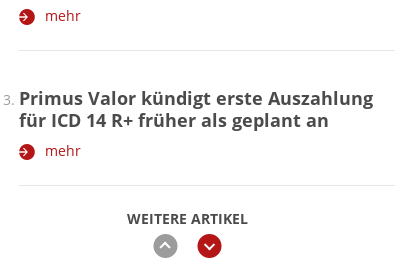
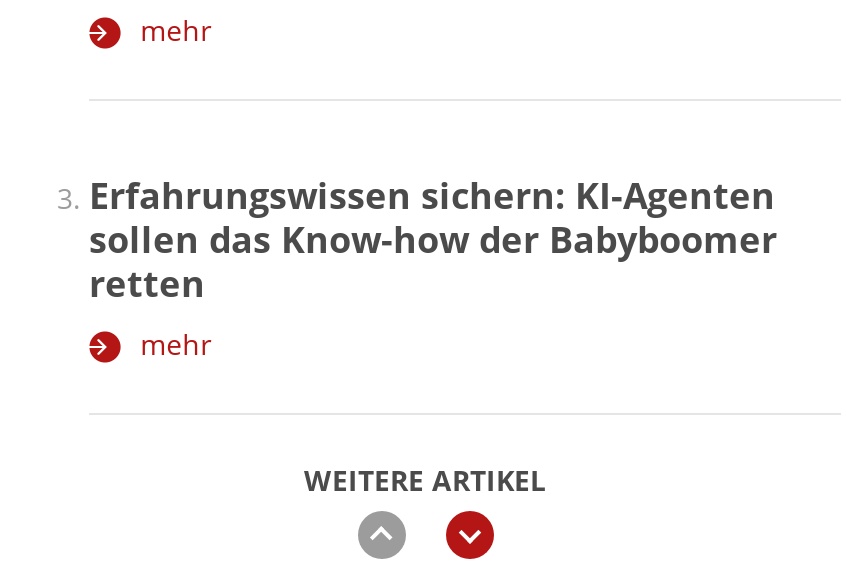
- Primus Valor kündigt erste Auszahlung
- für ICD 14 R+ früher als geplant an
+ Erfahrungswissen sichern: KI-Agenten
+ sollen das Know-how der Babyboomer
+ retten
